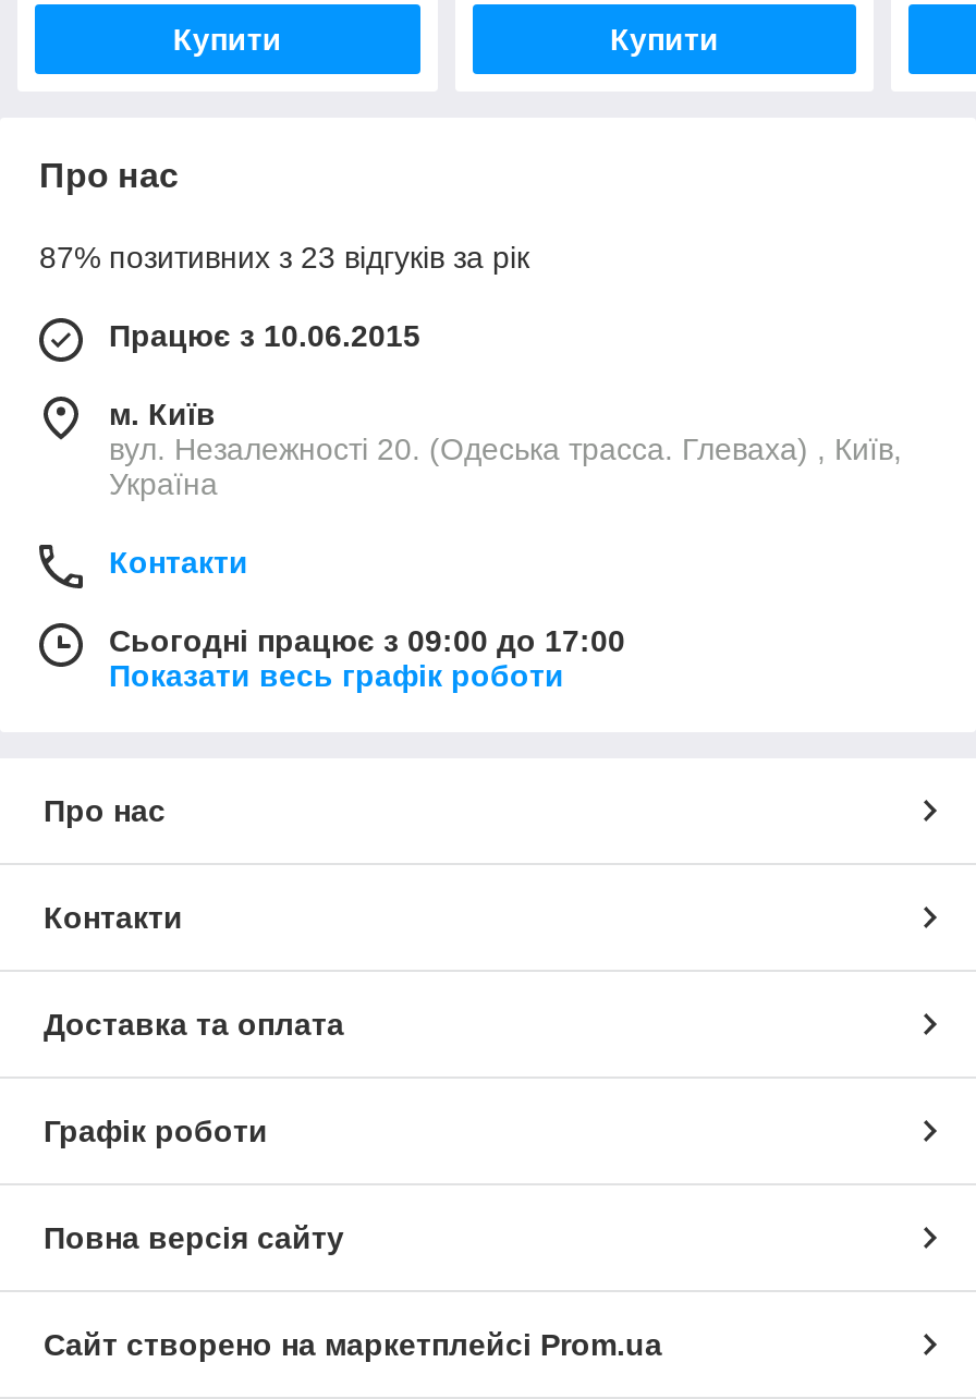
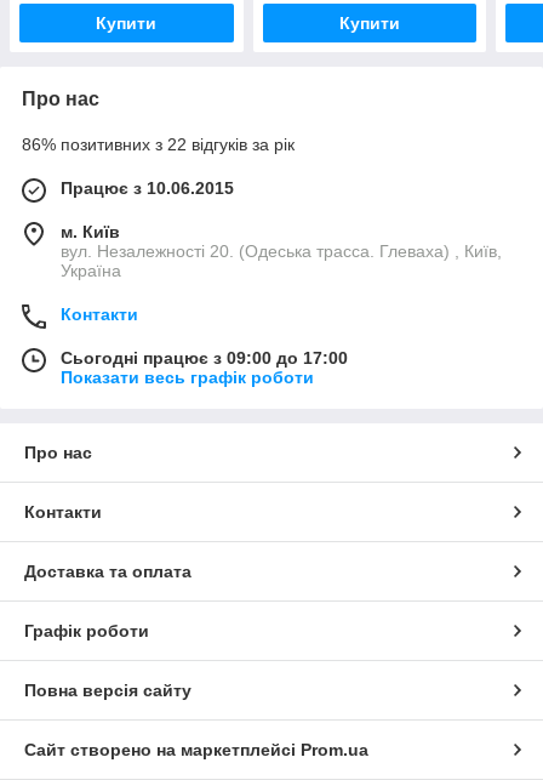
- 87% позитивних з 23 відгуків за рік
+ 86% позитивних з 22 відгуків за рік
